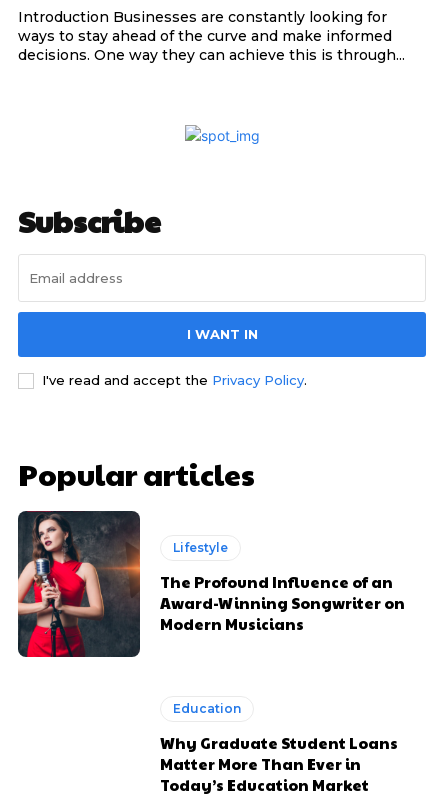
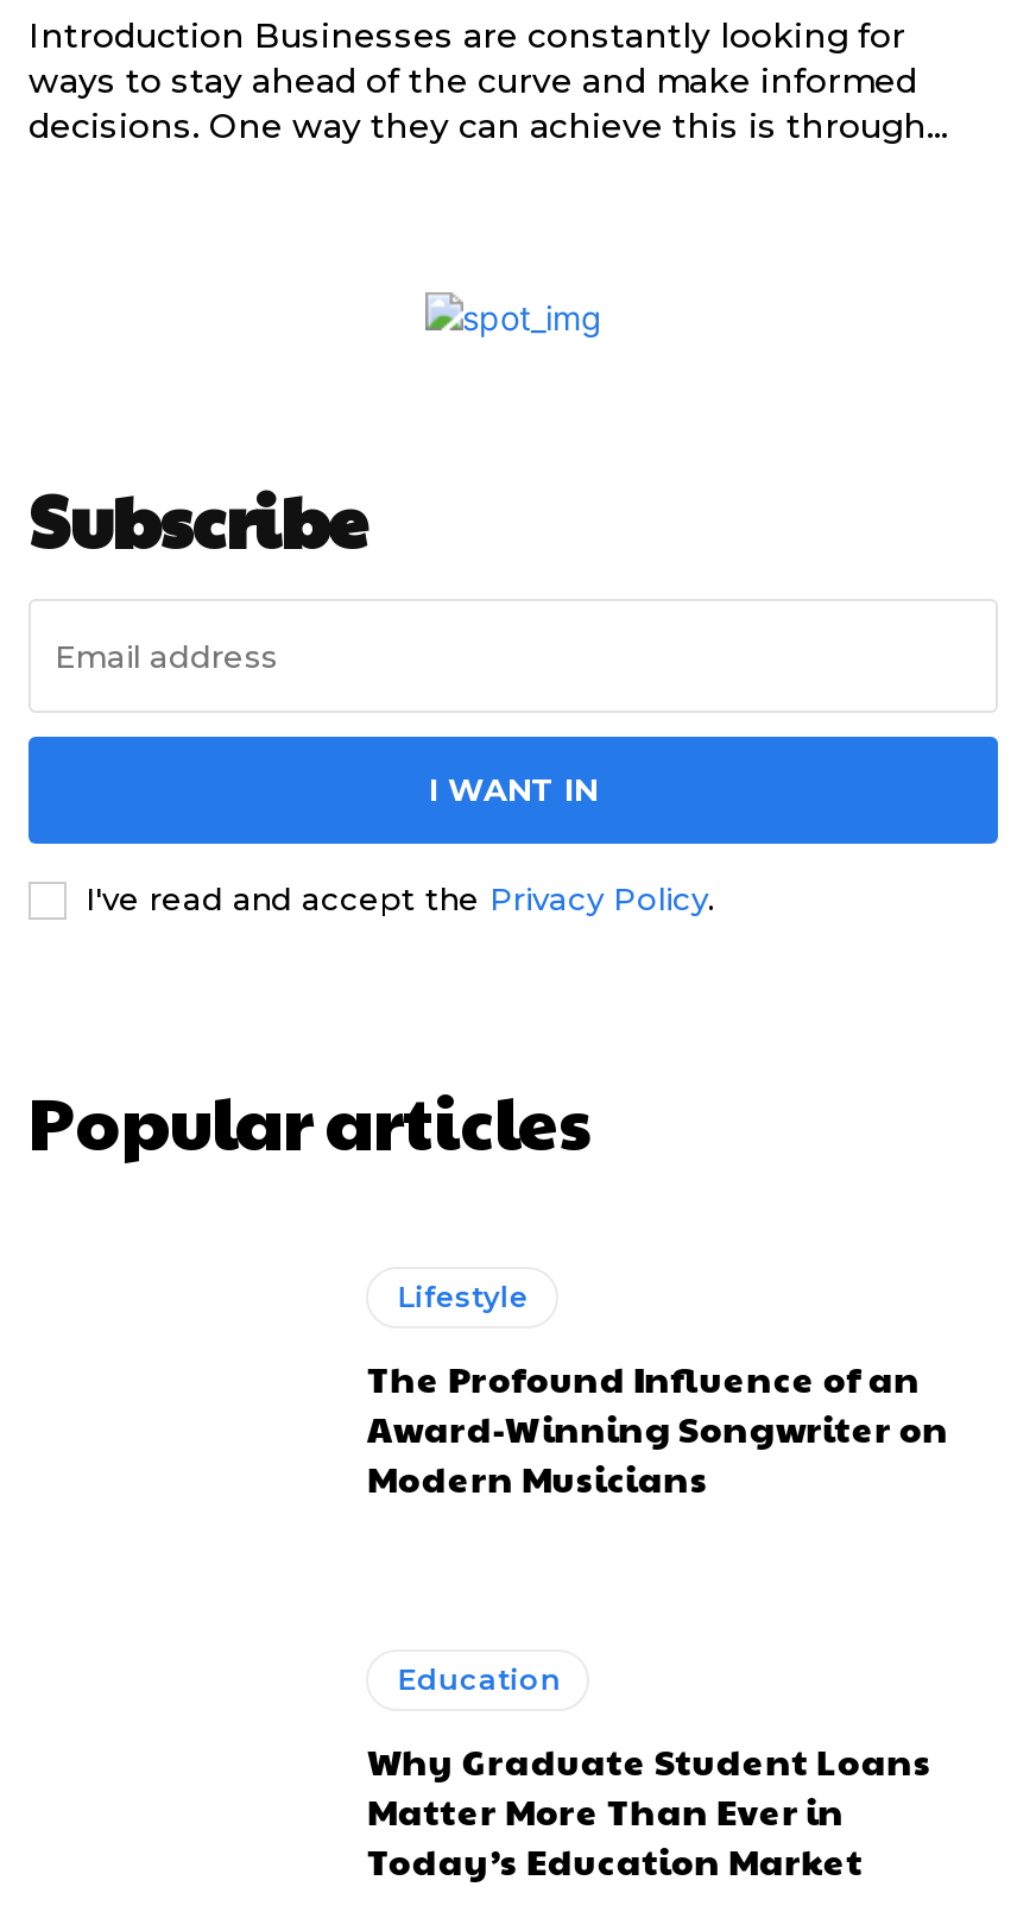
- [image]
